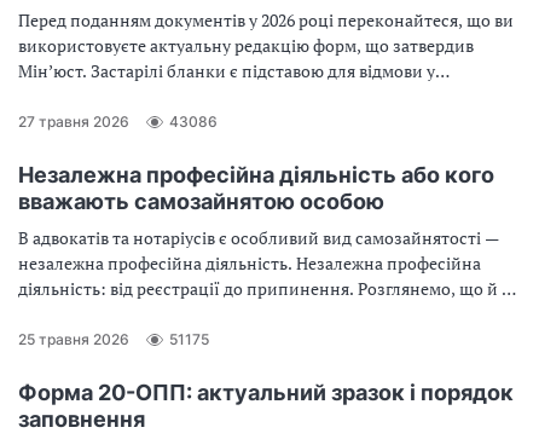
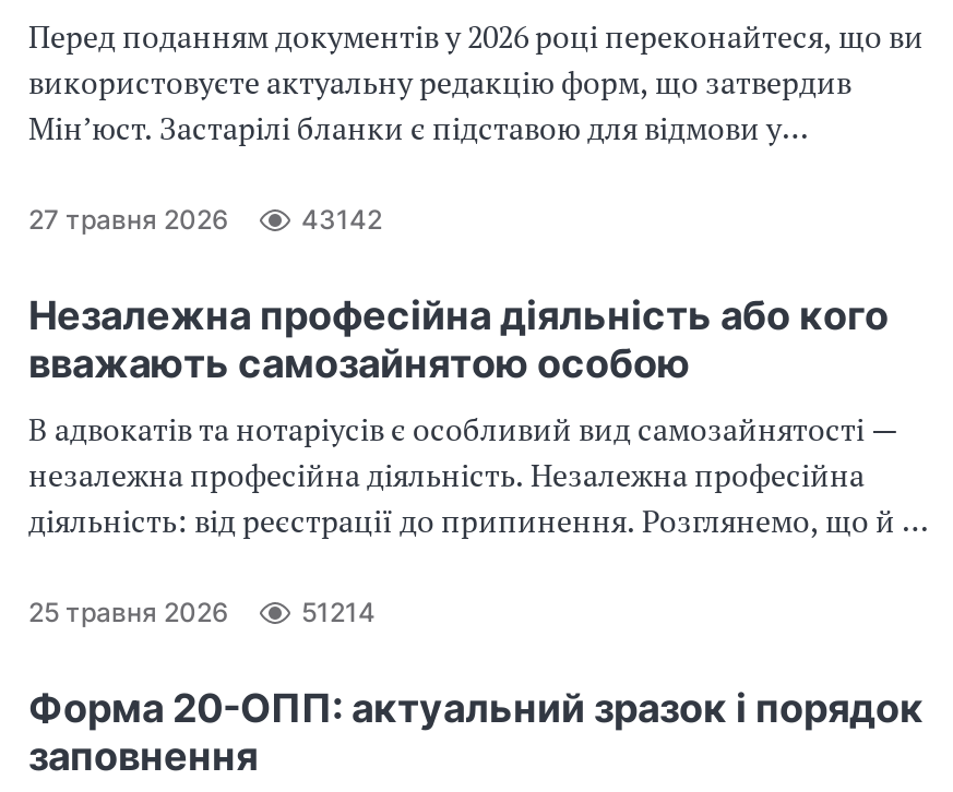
- 43086
+ 43142

- 51175
+ 51214
